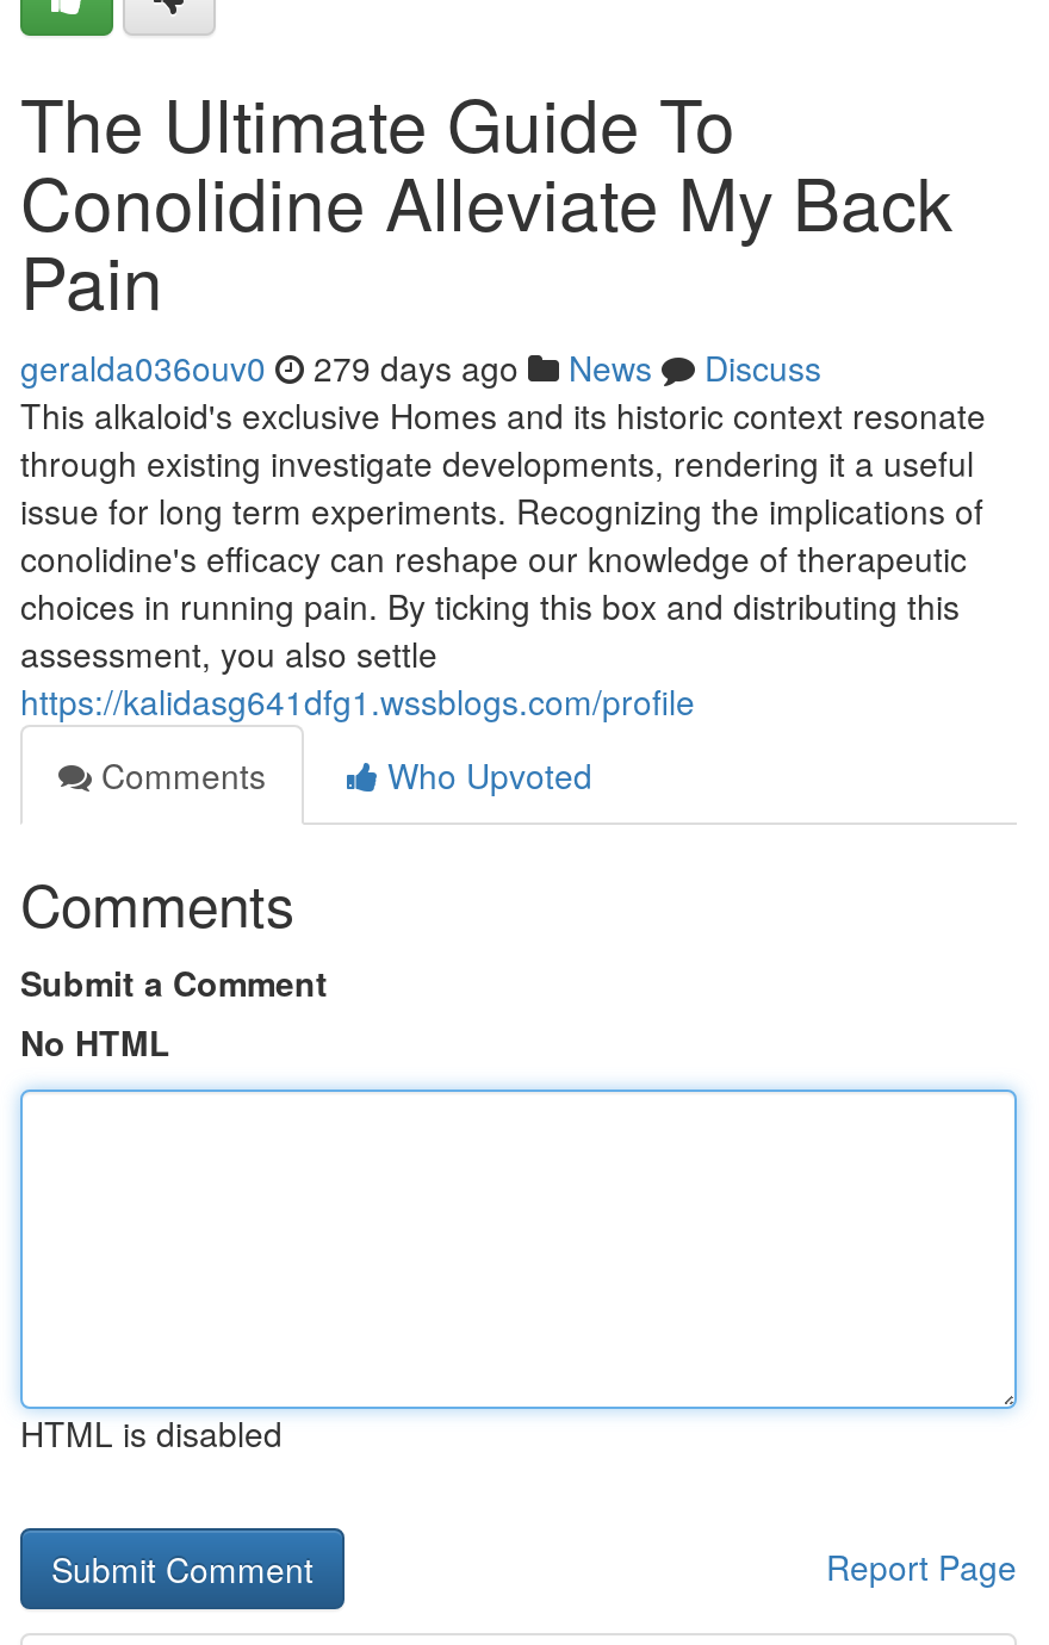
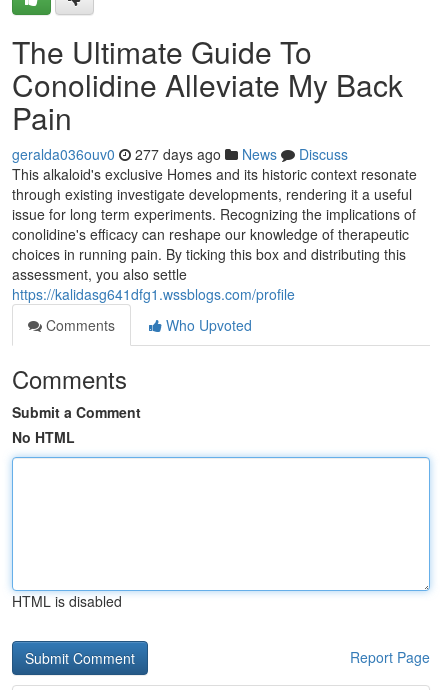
- geralda036ouv0 279 days ago News Discuss
+ geralda036ouv0 277 days ago News Discuss
